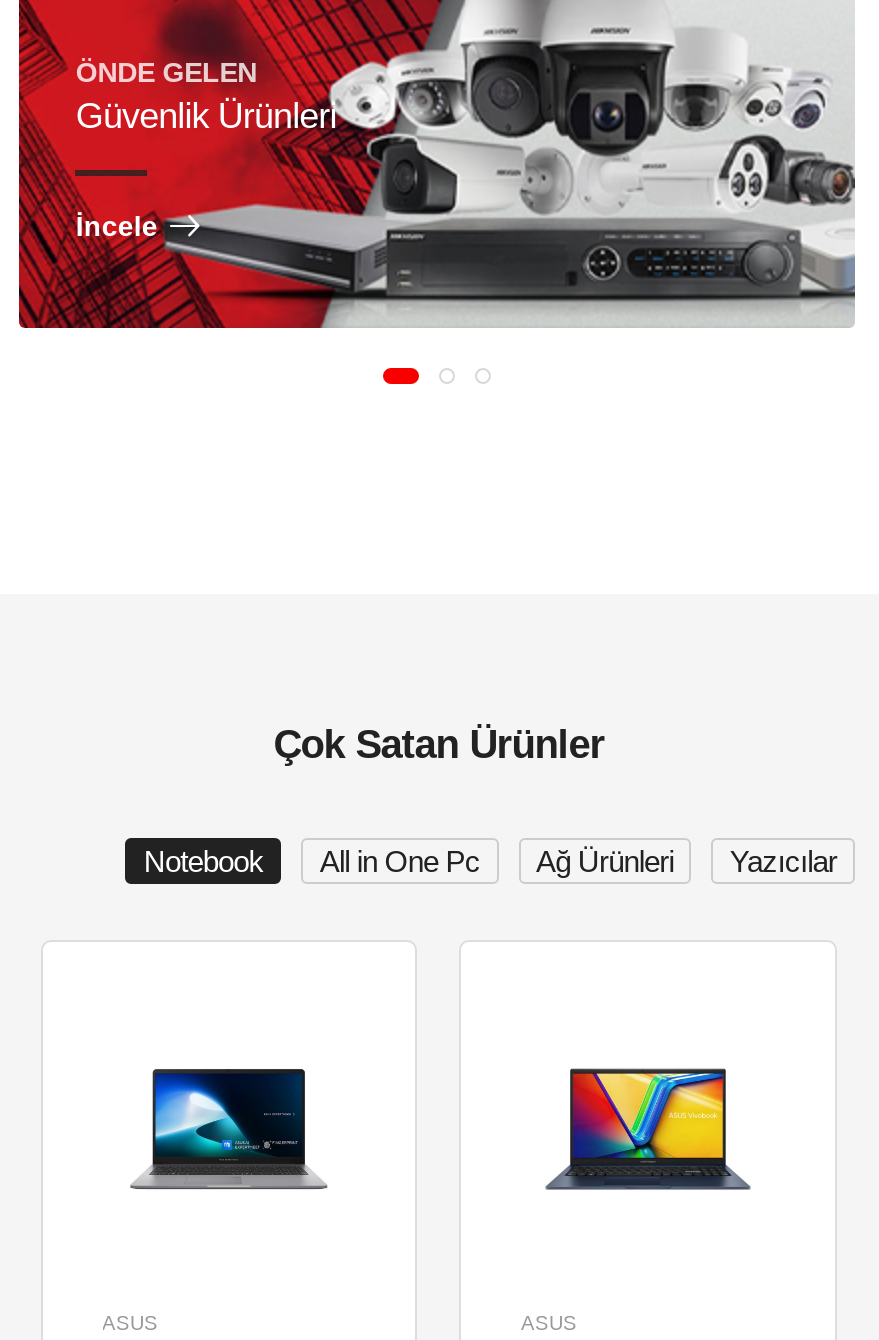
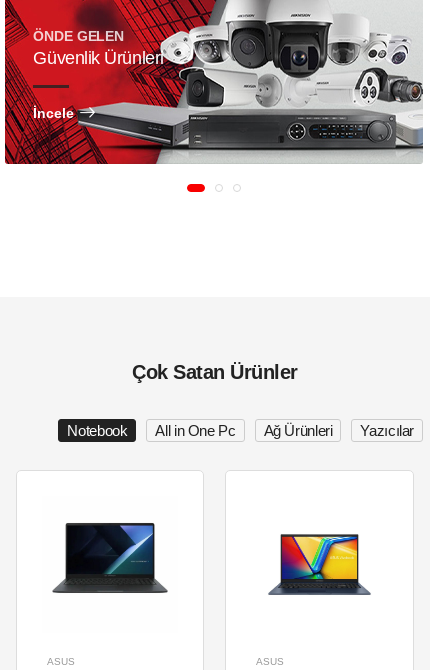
- [image]
+ [image]
